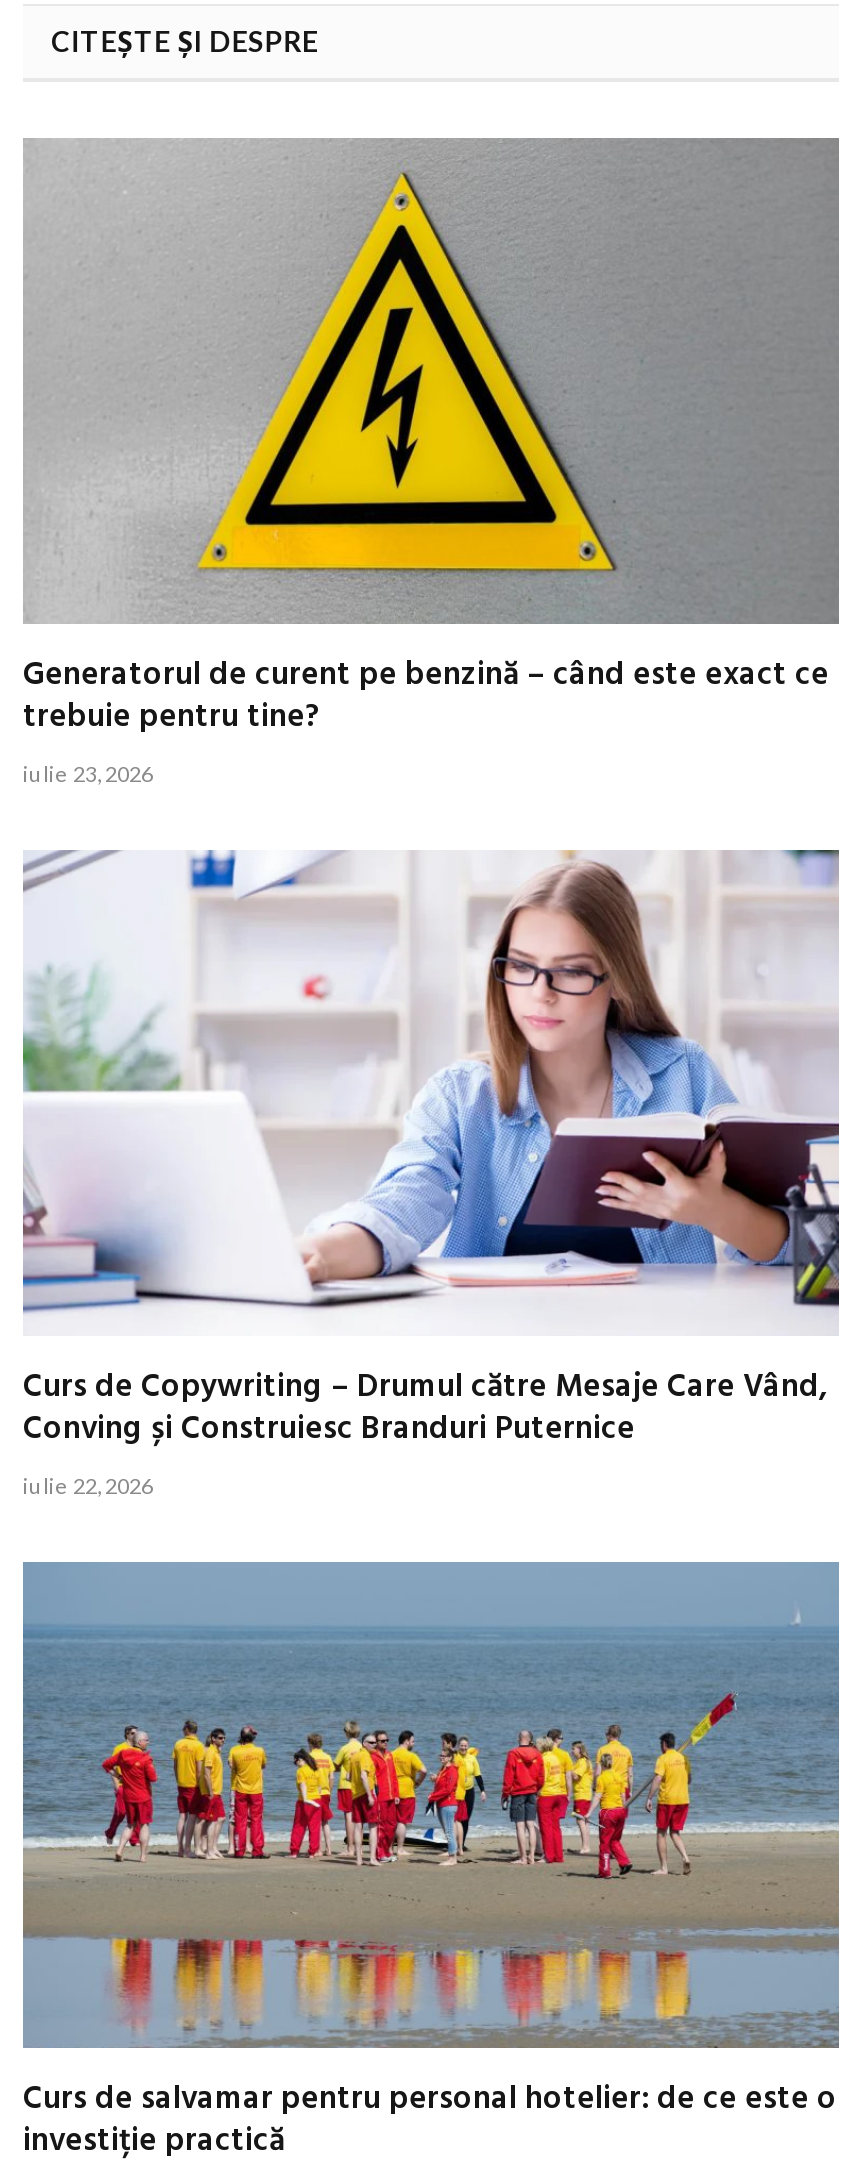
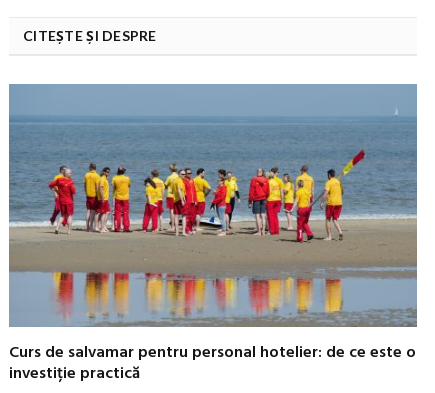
- [image]
- Generatorul de curent pe benzină – când este exact ce
- trebuie pentru tine?
- iulie 23, 2026

- [image]
- Curs de Copywriting – Drumul către Mesaje Care Vând,
- Conving și Construiesc Branduri Puternice
- iulie 22, 2026
